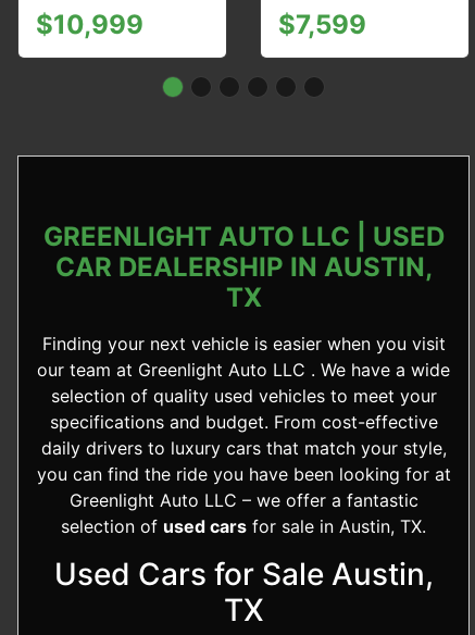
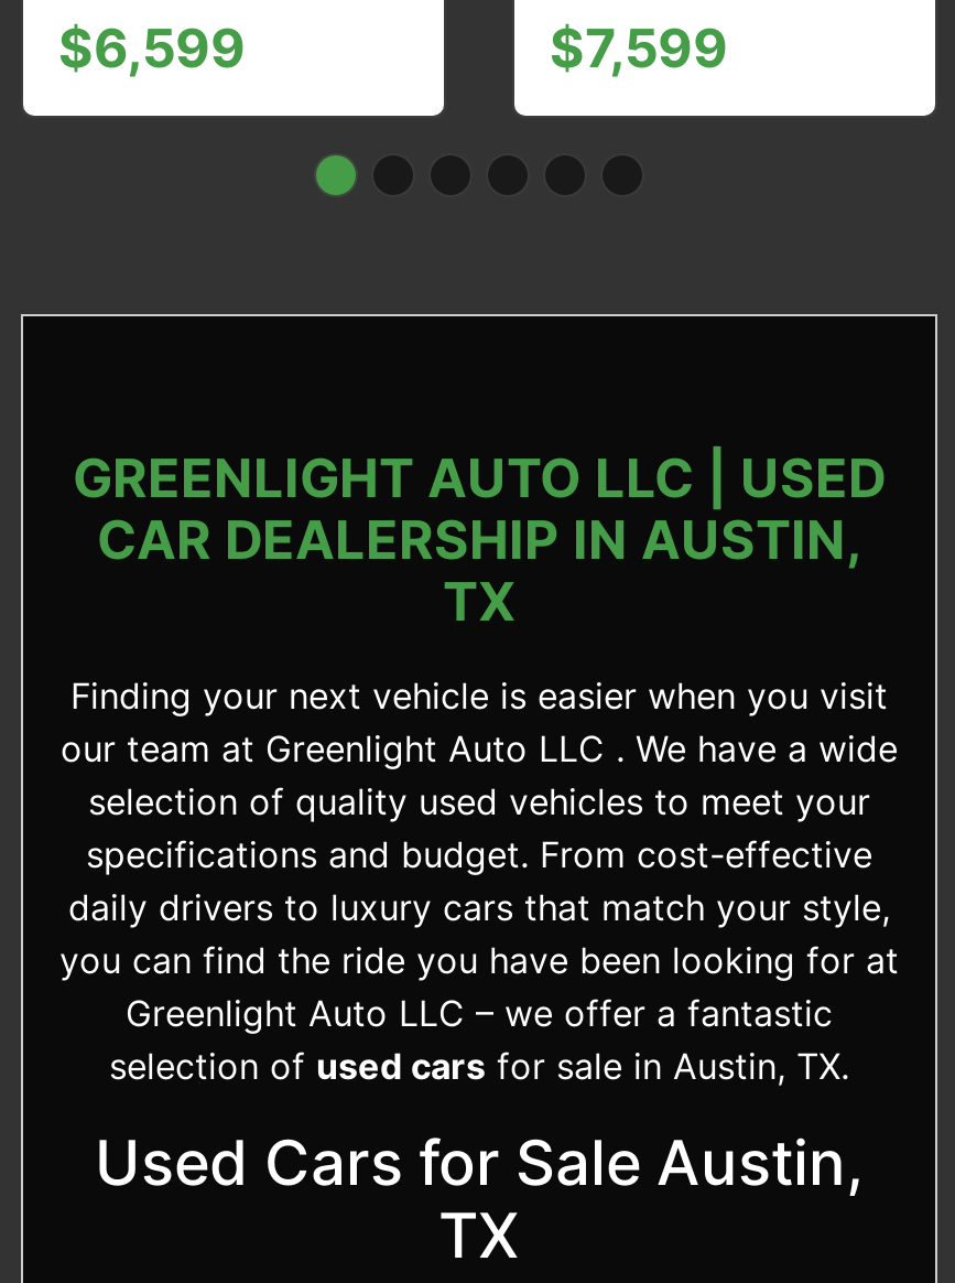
- $10,999
+ $6,599
